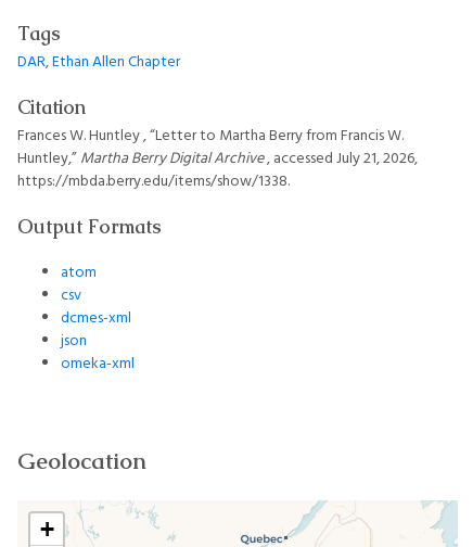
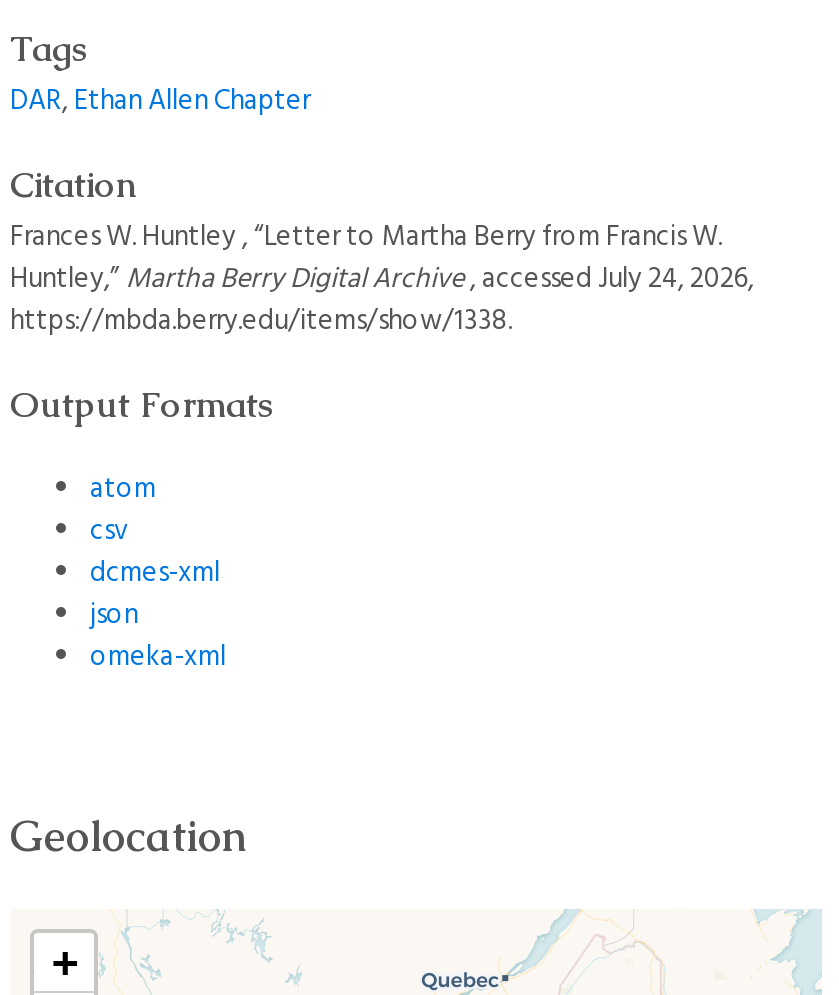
- Huntley,” Martha Berry Digital Archive, accessed July 21, 2026,
+ Huntley,” Martha Berry Digital Archive, accessed July 24, 2026,
